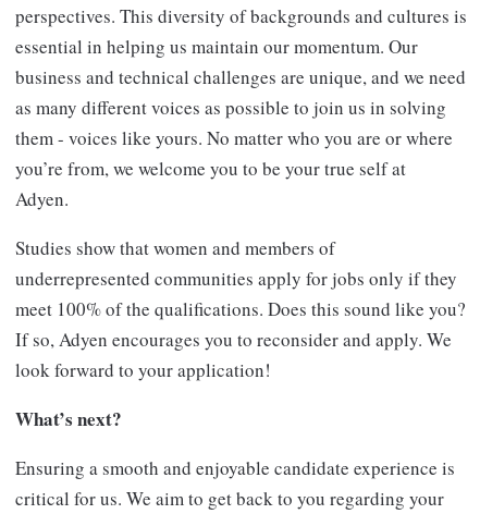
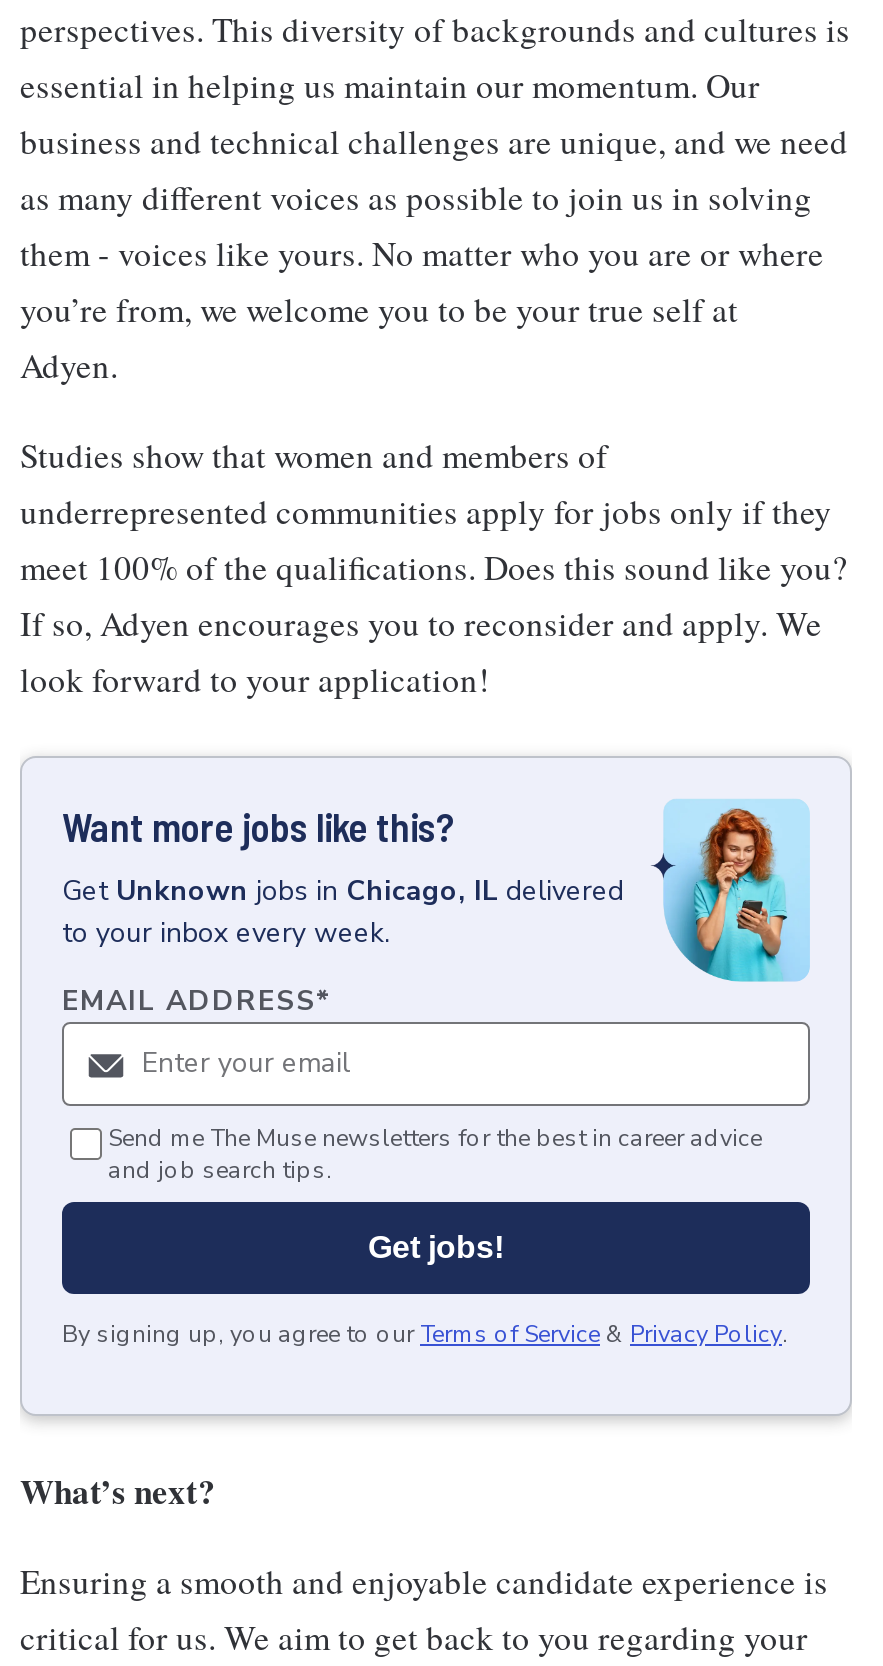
+ [image]
+ Want more jobs like this?
+ Get Unknown jobs in Chicago, IL delivered
+ to your inbox every week.
+ EMAIL ADDRESS*

+ Send me The Muse newsletters for the best in career advice
+ and job search tips.
+ Get jobs!
+ By signing up, you agree to our Terms of Service & Privacy Policy.
